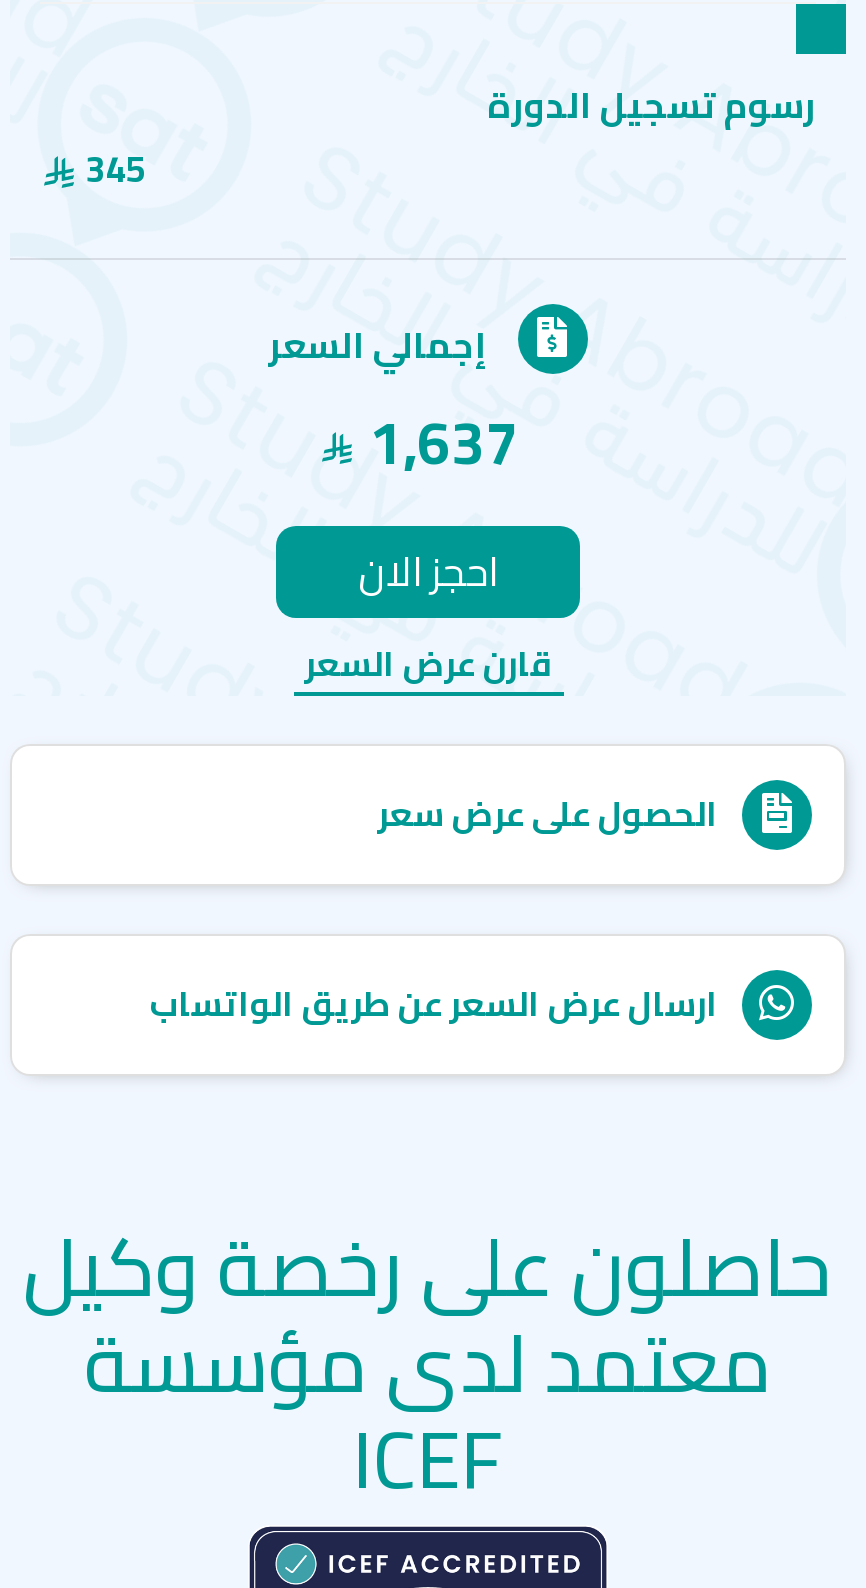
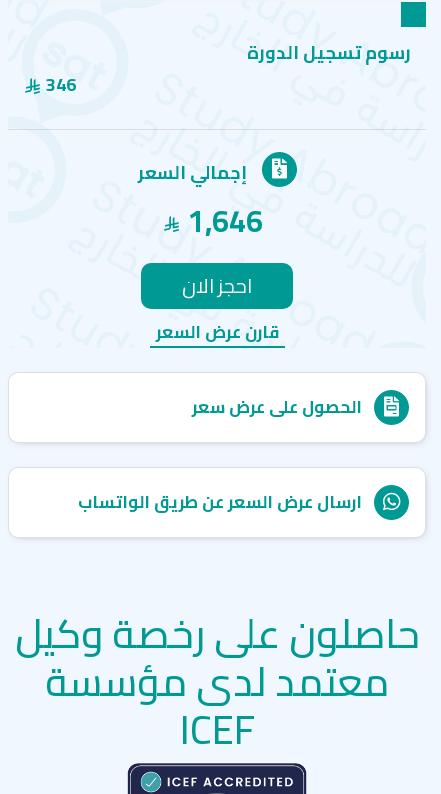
- 345
+ 346

- 1,637
+ 1,646
